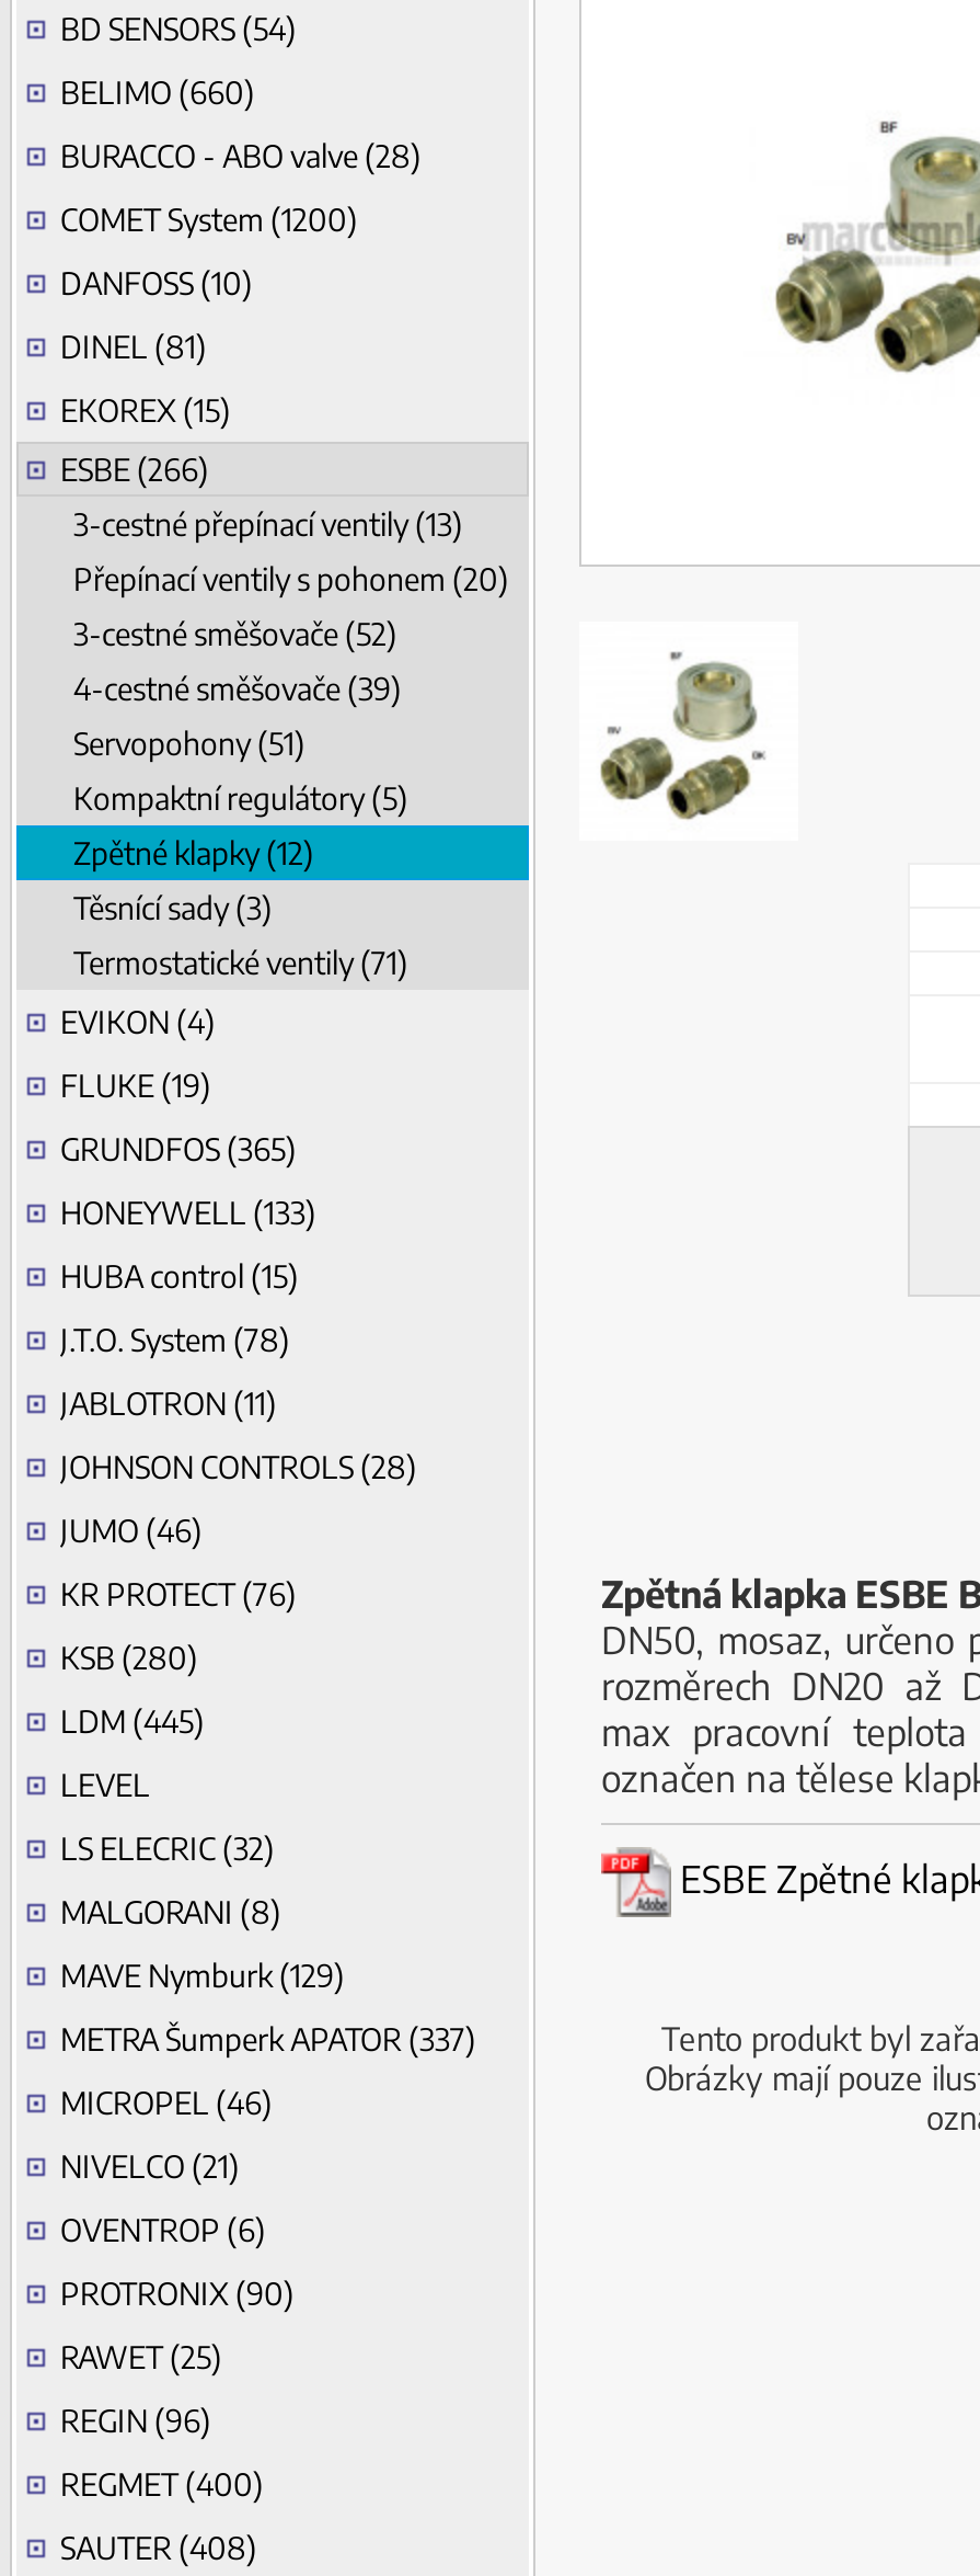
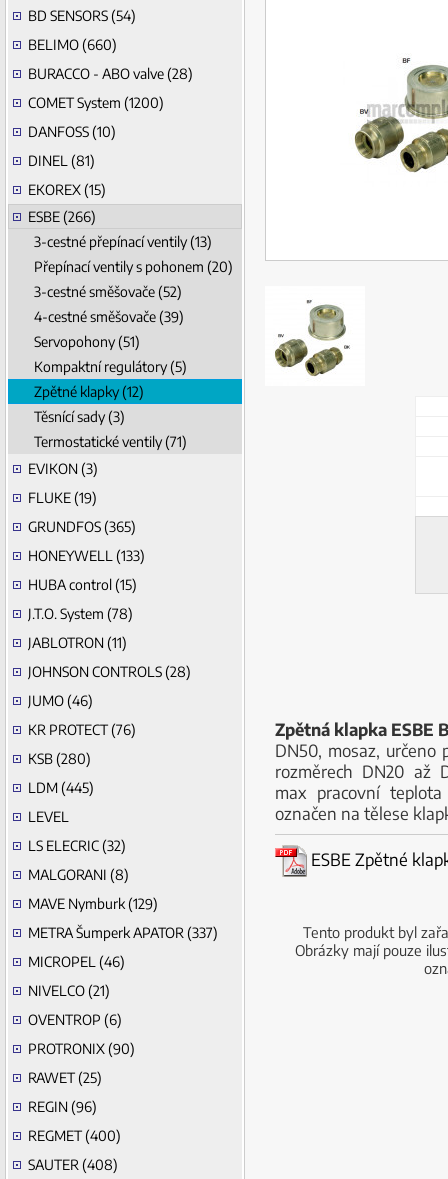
- EVIKON (4)
+ EVIKON (3)
